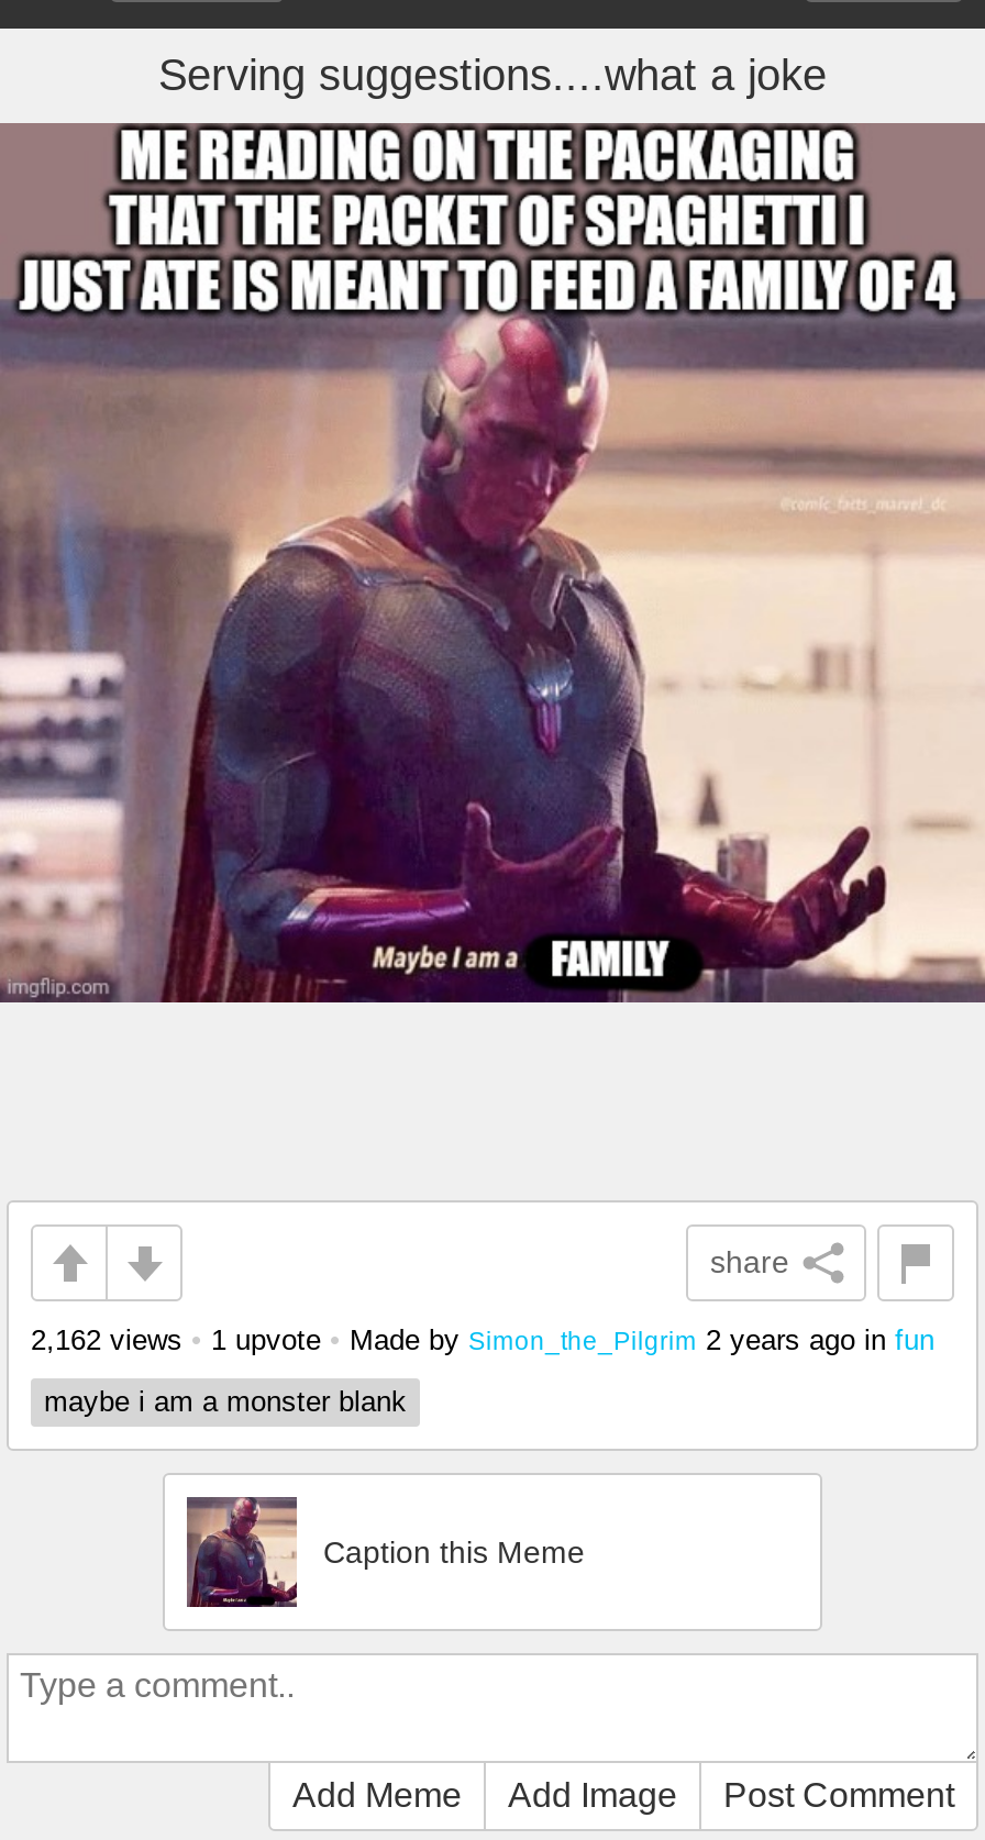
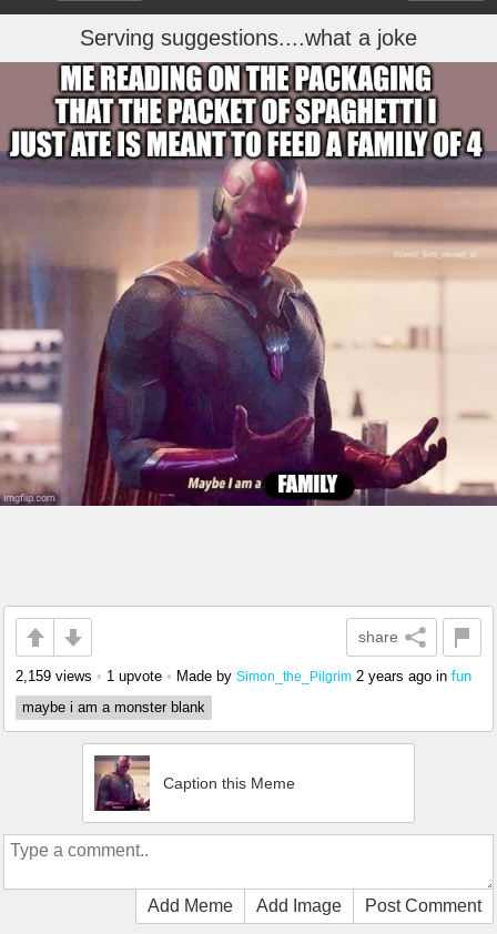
- 2,162 views • 1 upvote • Made by Simon_the_Pilgrim 2 years ago in fun
+ 2,159 views • 1 upvote • Made by Simon_the_Pilgrim 2 years ago in fun
